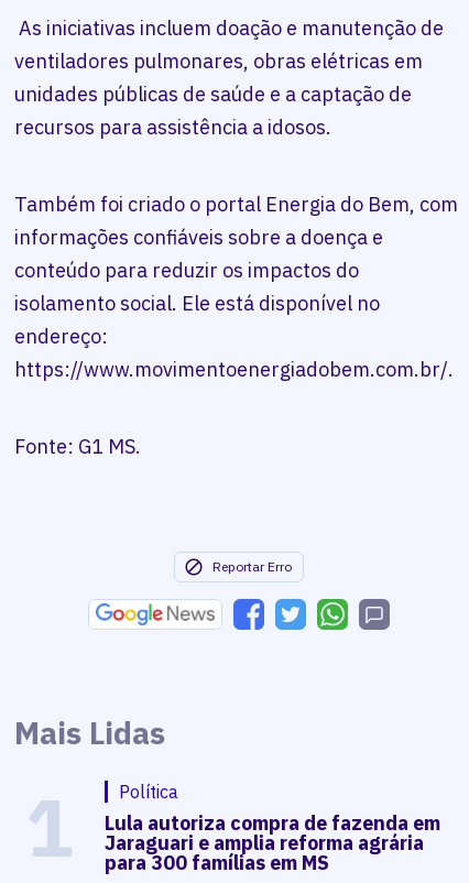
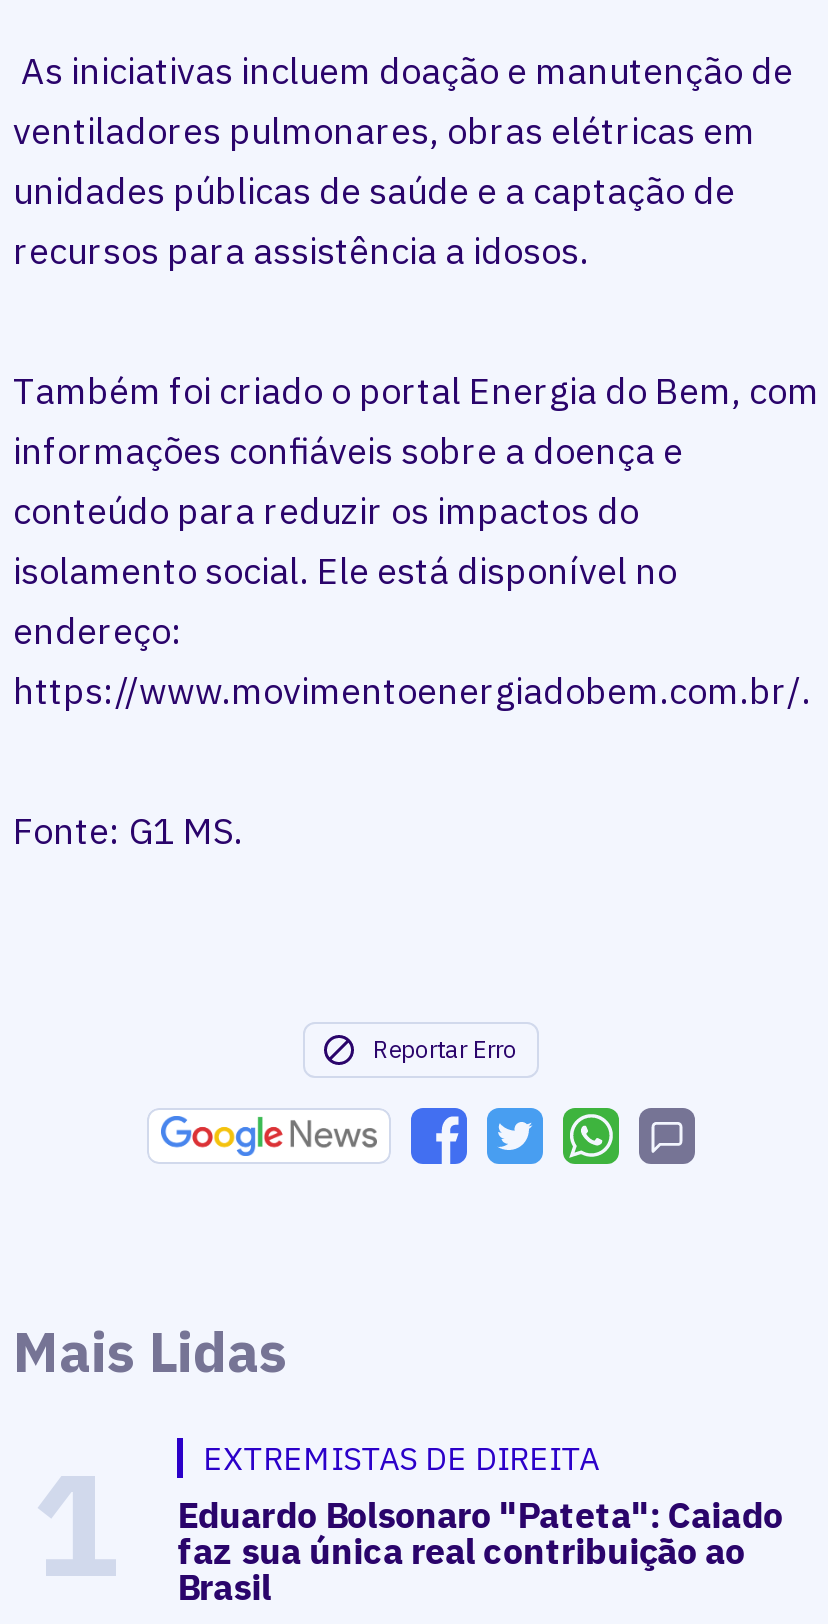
- Política
- Lula autoriza compra de fazenda em
- Jaraguari e amplia reforma agrária
- para 300 famílias em MS
+ EXTREMISTAS DE DIREITA
+ Eduardo Bolsonaro "Pateta": Caiado
+ faz sua única real contribuição ao
+ Brasil
